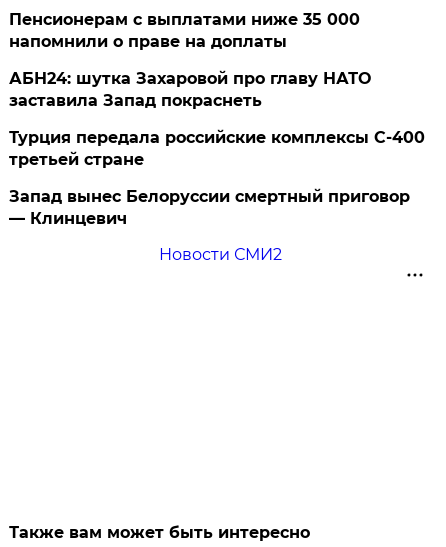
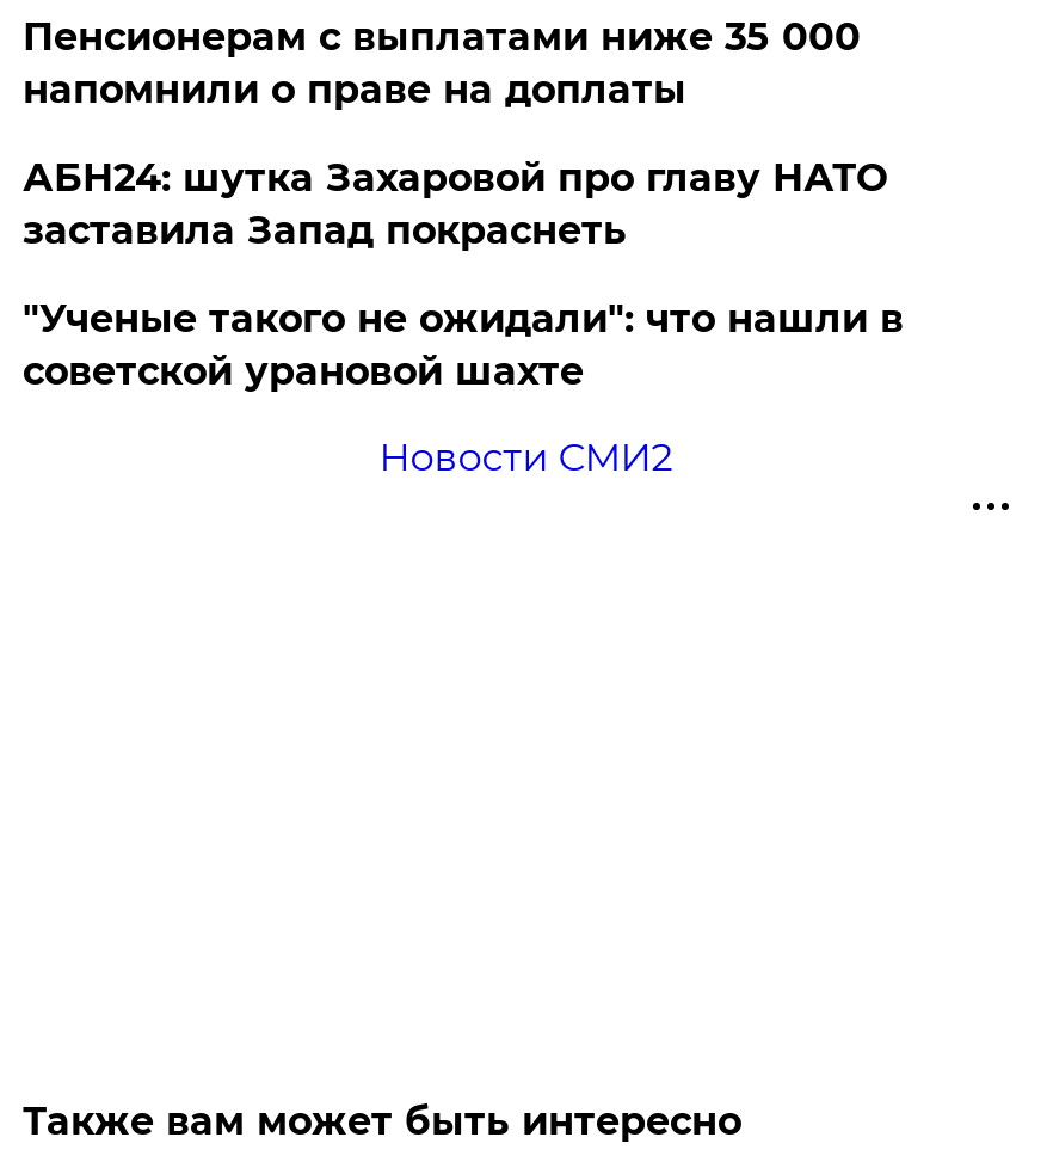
- Турция передала российские комплексы С-400
- третьей стране
- Запад вынес Белоруссии смертный приговор
- — Клинцевич
+ "Ученые такого не ожидали": что нашли в
+ советской урановой шахте
